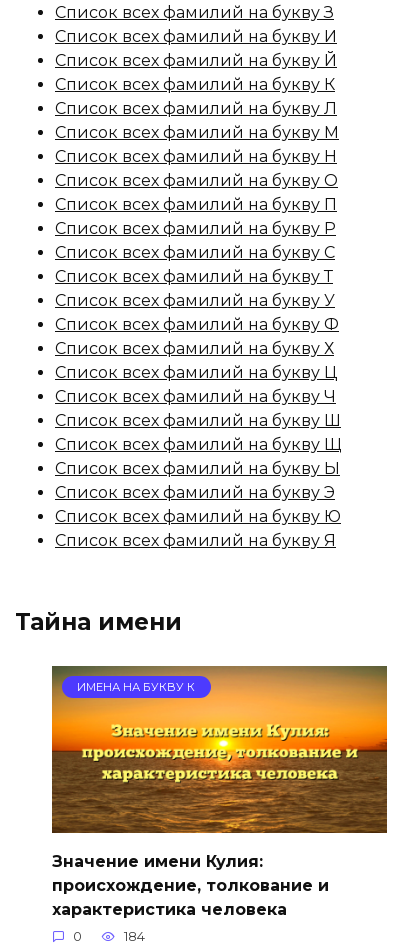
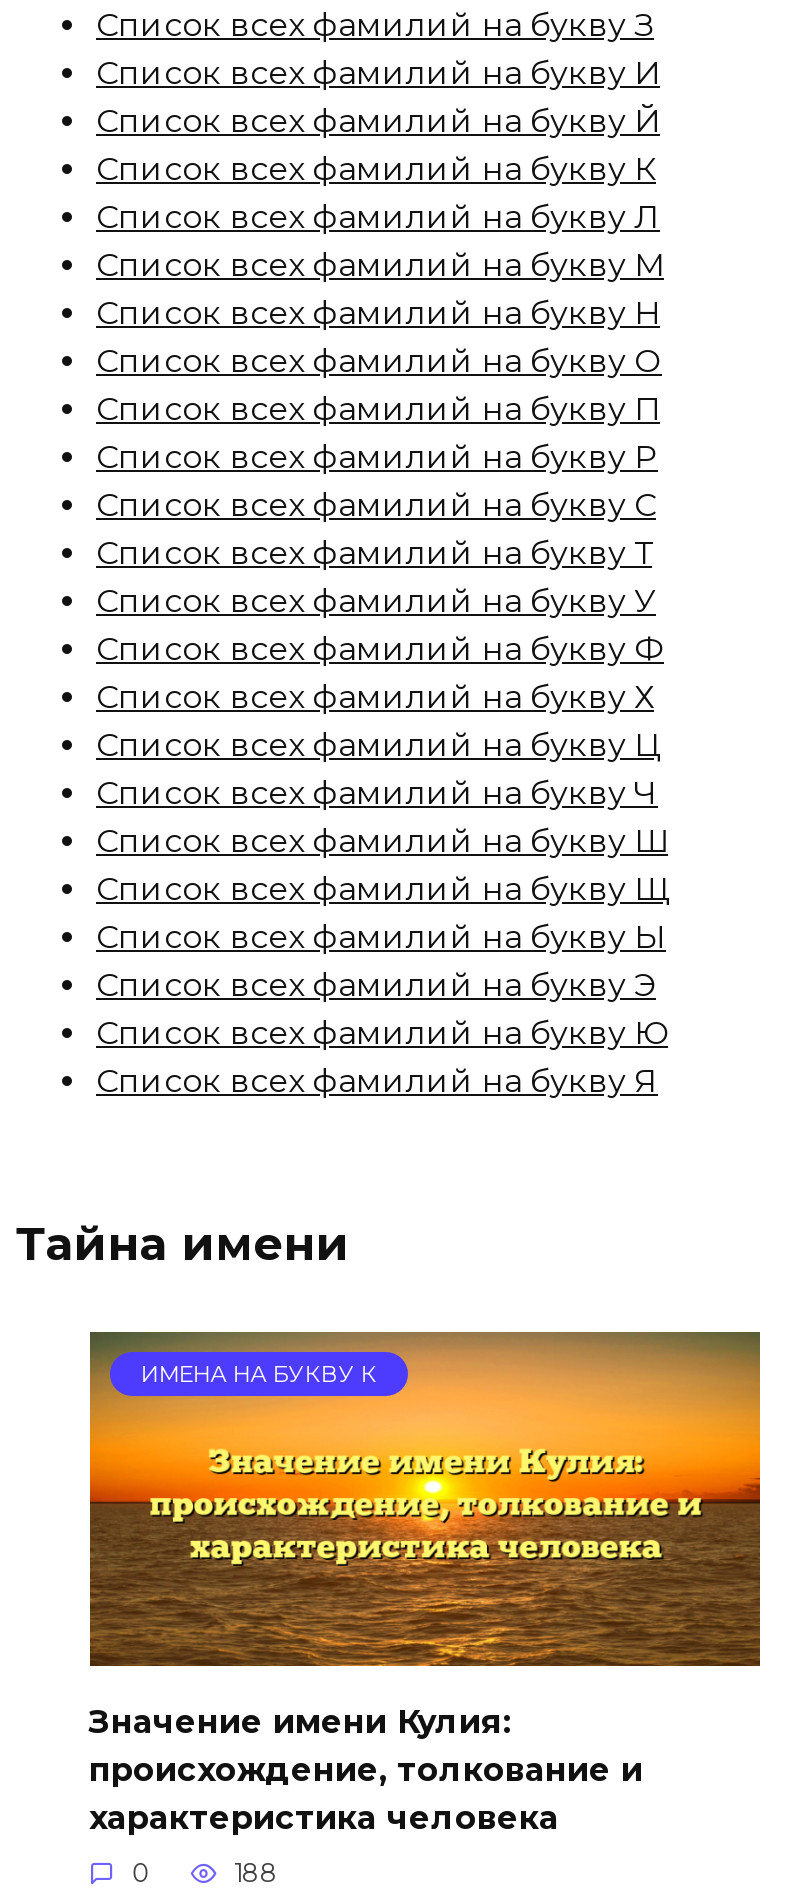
- 184
+ 188
